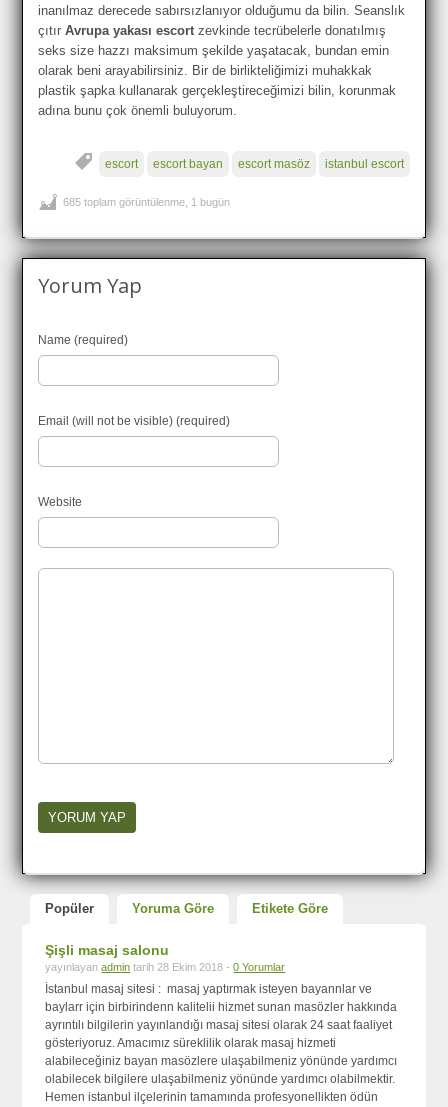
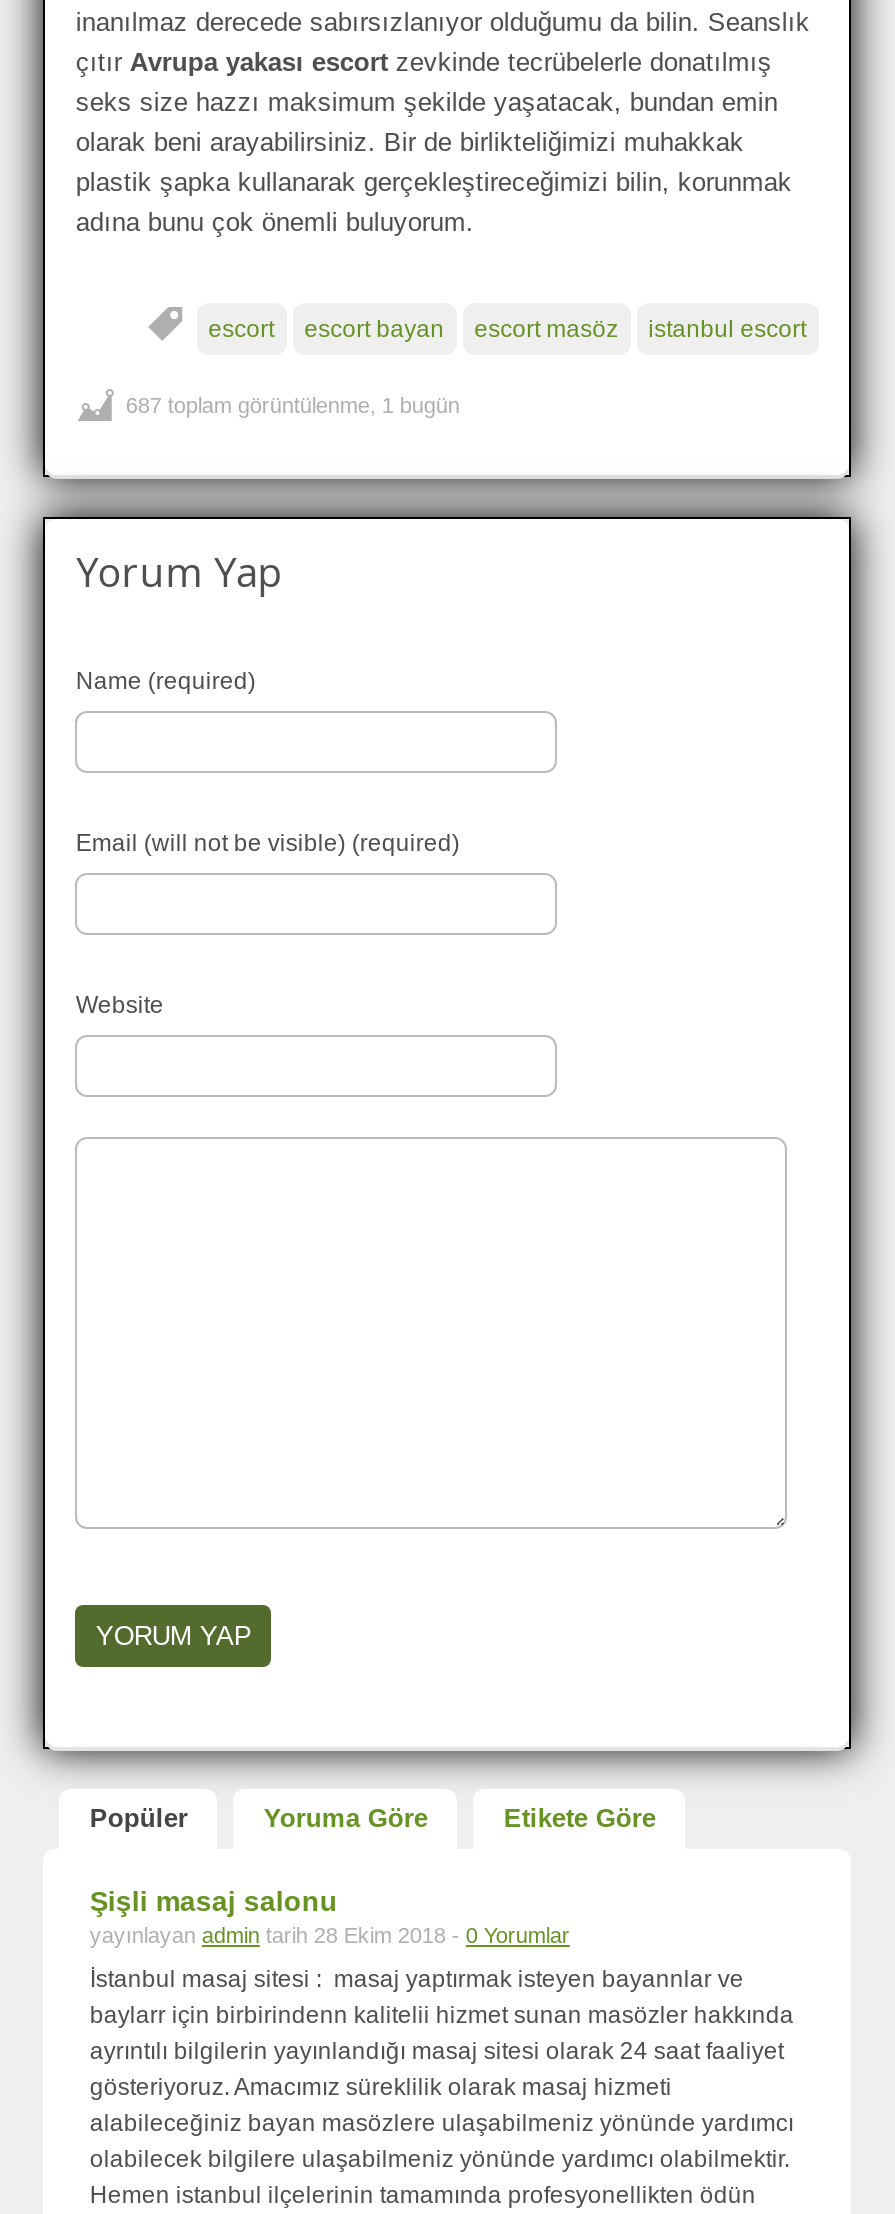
- 685 toplam görüntülenme, 1 bugün
+ 687 toplam görüntülenme, 1 bugün
